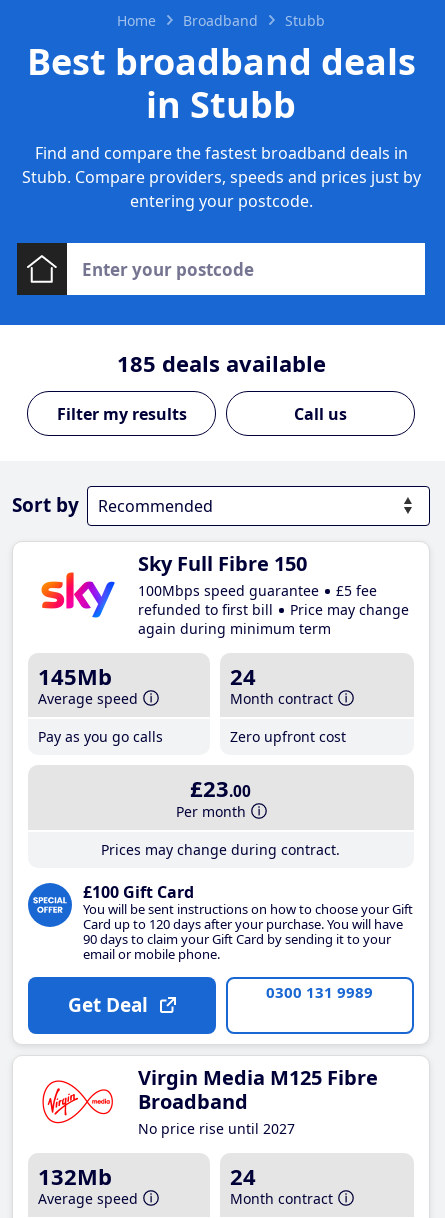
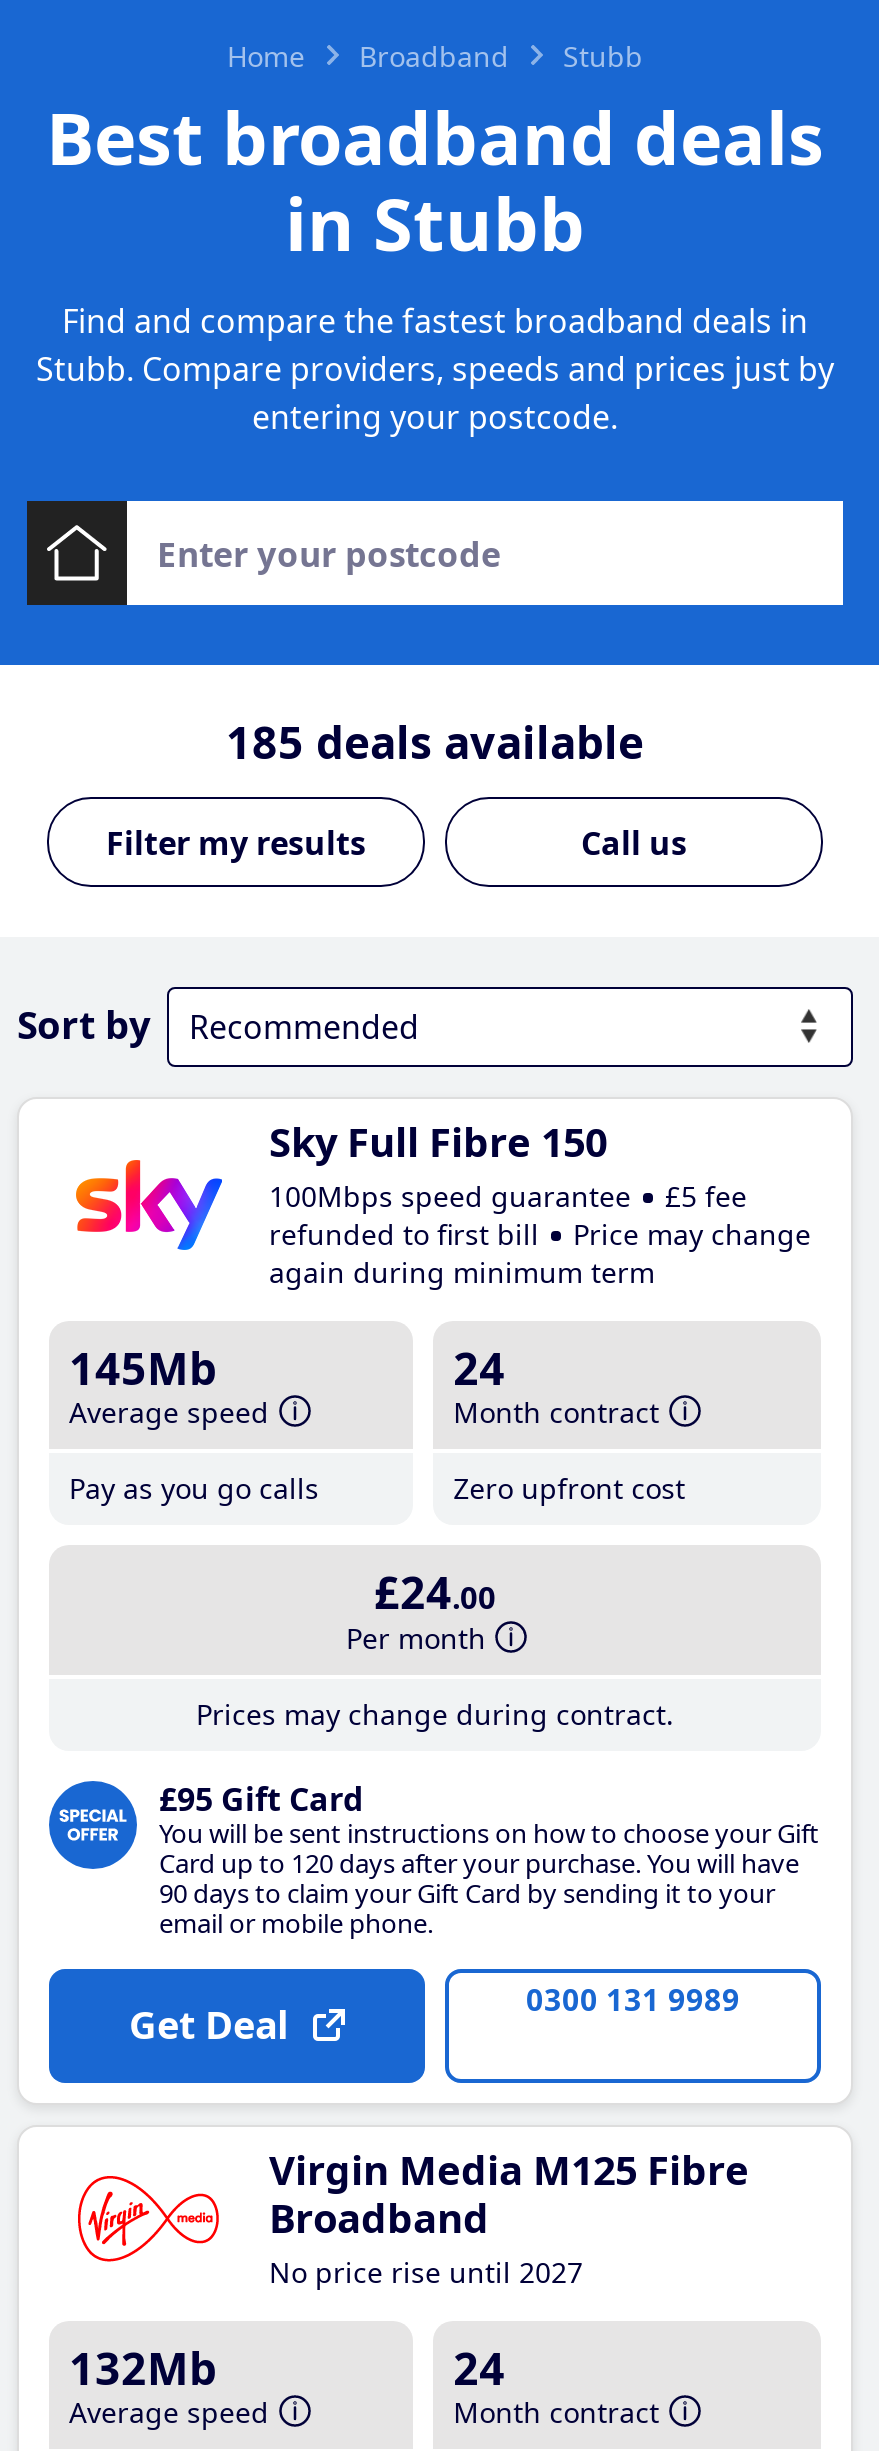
- £23.00
+ £24.00

- £100 Gift Card
+ £95 Gift Card
